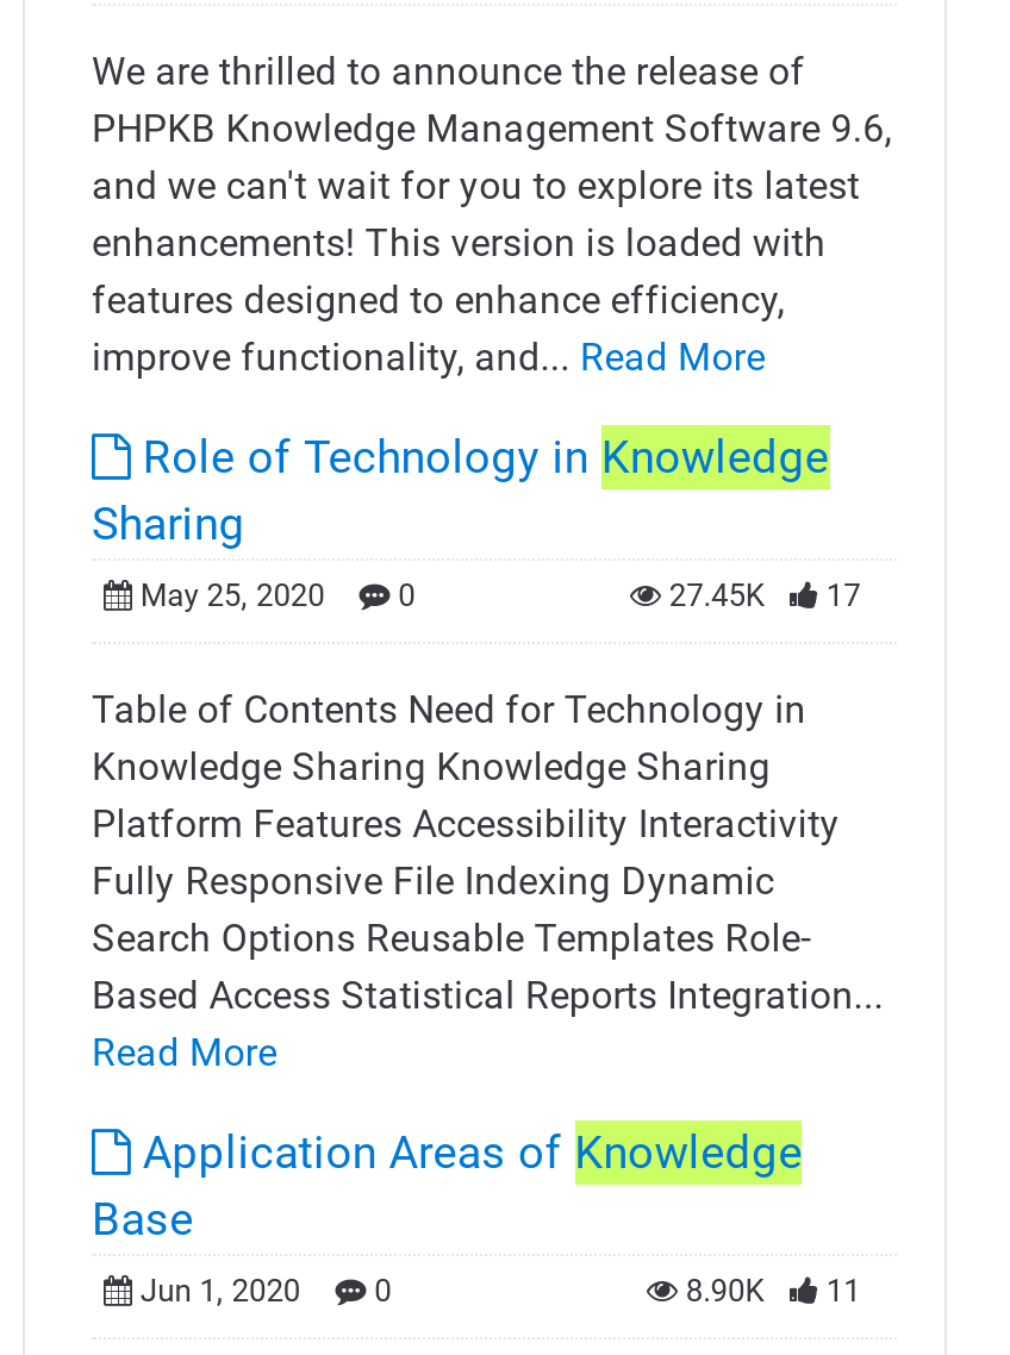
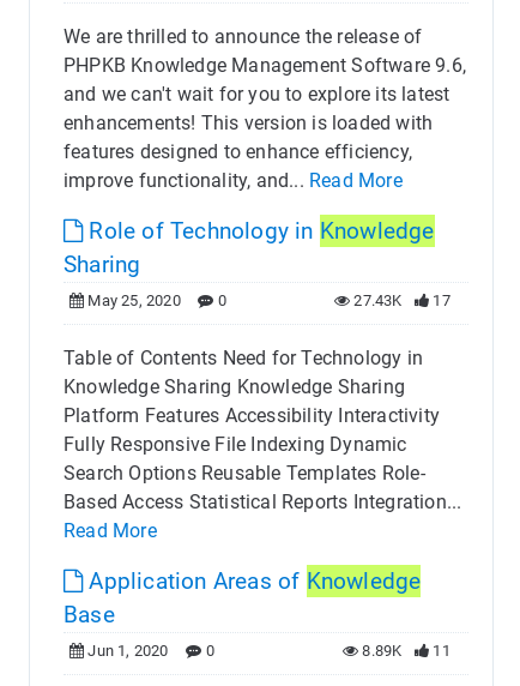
- 27.45K 17
+ 27.43K 17

- 8.90K 11
+ 8.89K 11
